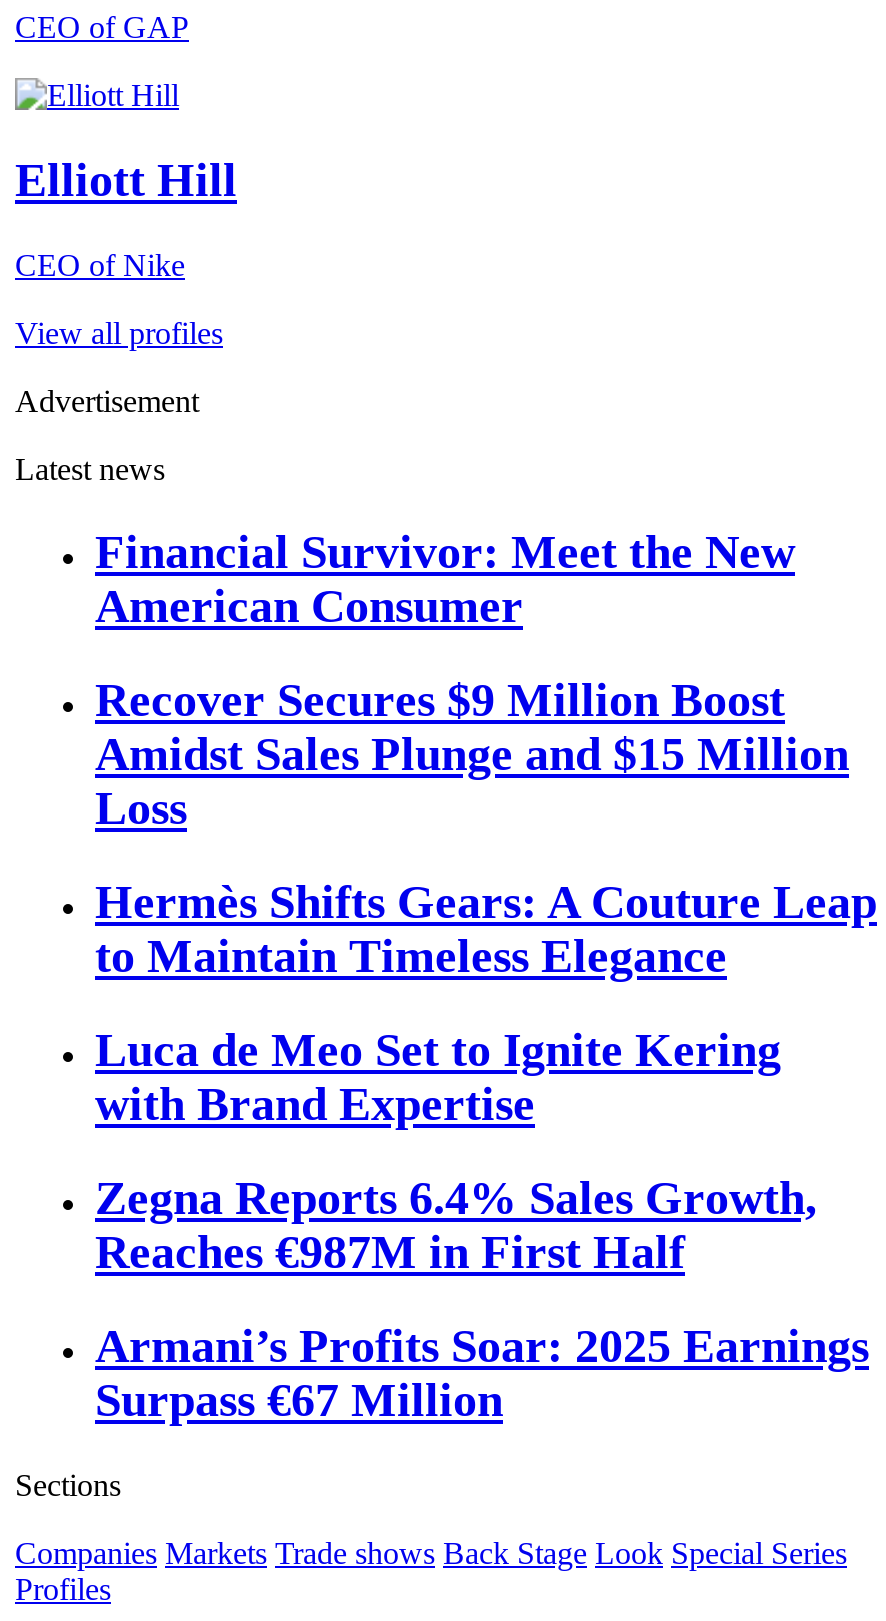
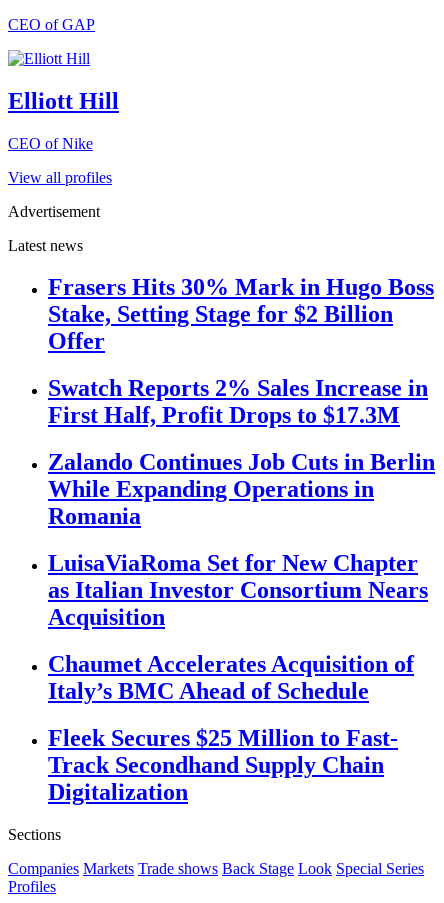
- Financial Survivor: Meet the New
- American Consumer
+ Frasers Hits 30% Mark in Hugo Boss
+ Stake, Setting Stage for $2 Billion
+ Offer

- Recover Secures $9 Million Boost
- Amidst Sales Plunge and $15 Million
- Loss
+ Swatch Reports 2% Sales Increase in
+ First Half, Profit Drops to $17.3M

- Hermès Shifts Gears: A Couture Leap
- to Maintain Timeless Elegance
+ Zalando Continues Job Cuts in Berlin
+ While Expanding Operations in
+ Romania

- Luca de Meo Set to Ignite Kering
- with Brand Expertise
+ LuisaViaRoma Set for New Chapter
+ as Italian Investor Consortium Nears
+ Acquisition

- Zegna Reports 6.4% Sales Growth,
- Reaches €987M in First Half
+ Chaumet Accelerates Acquisition of
+ Italy’s BMC Ahead of Schedule

- Armani’s Profits Soar: 2025 Earnings
- Surpass €67 Million
+ Fleek Secures $25 Million to Fast-
+ Track Secondhand Supply Chain
+ Digitalization
